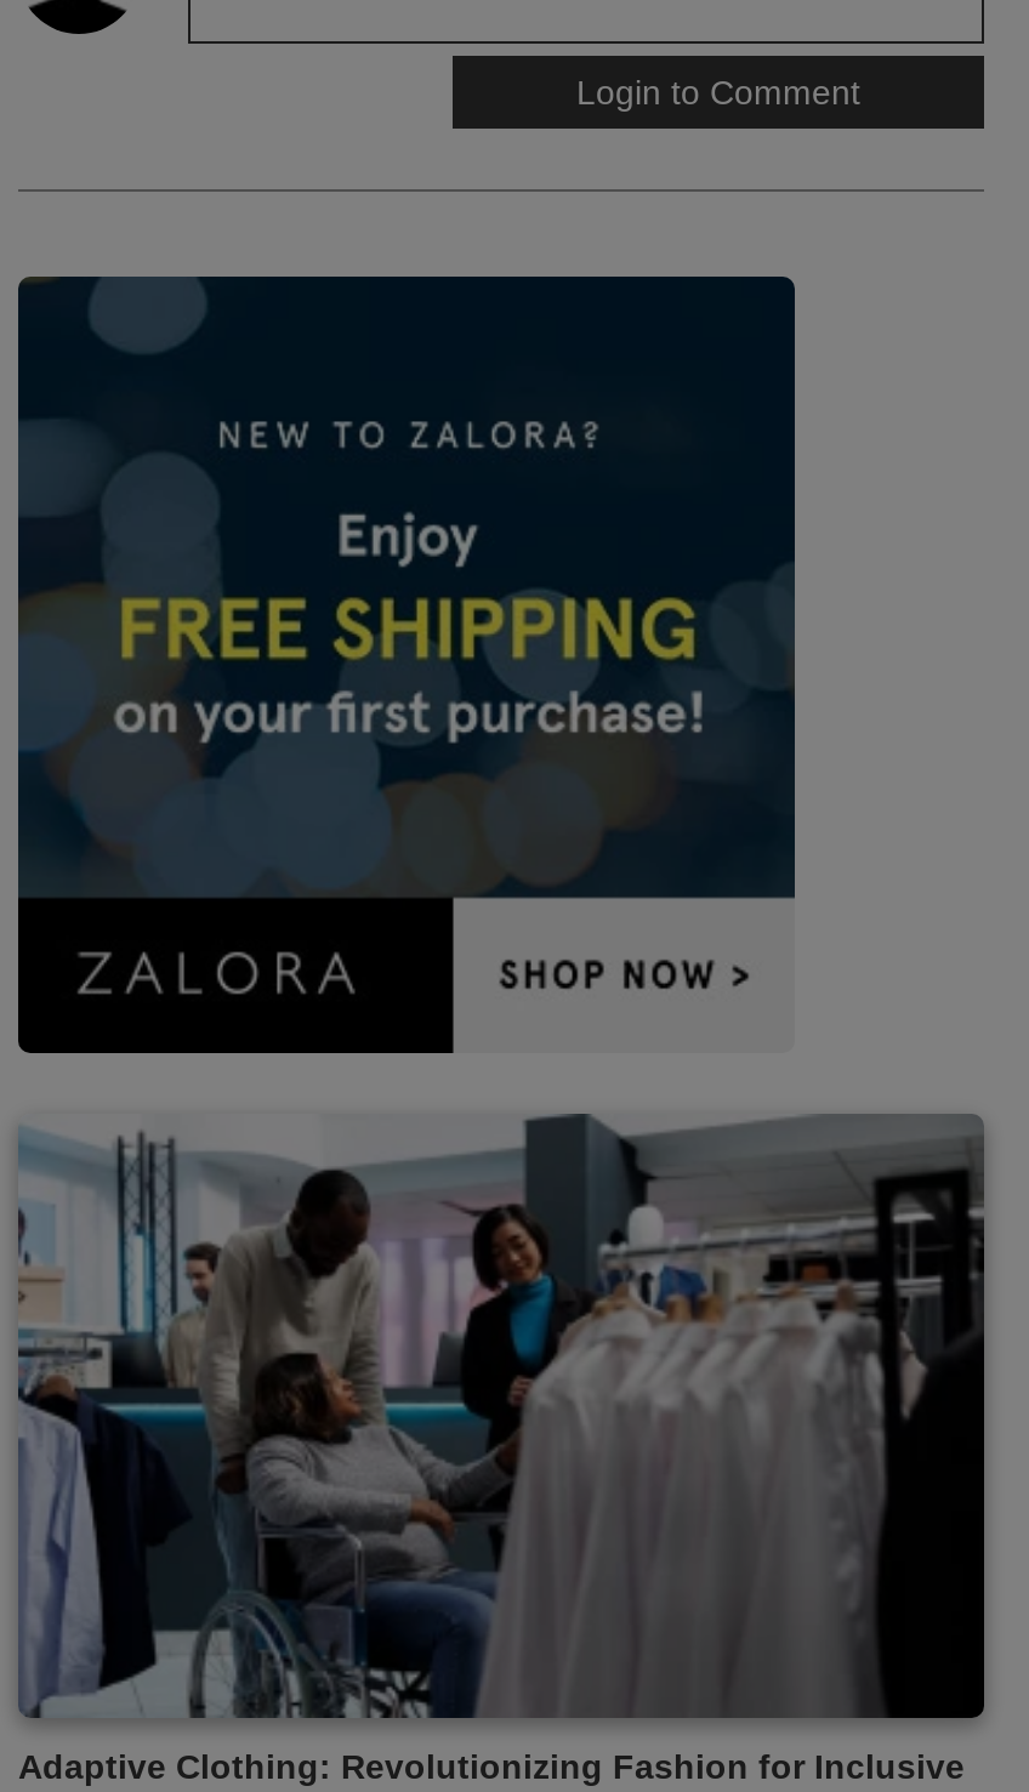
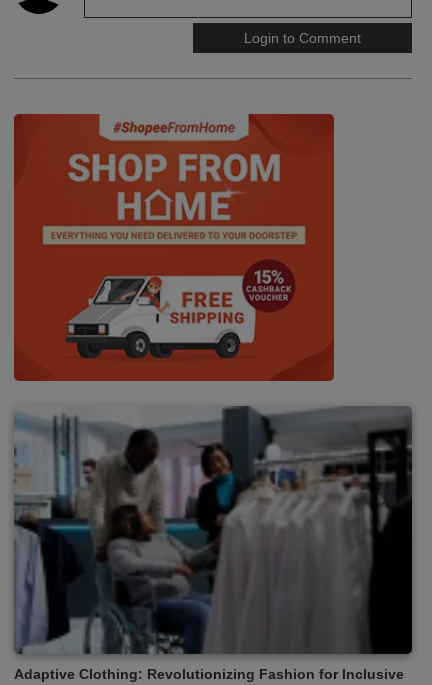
- [image]
+ [image]
